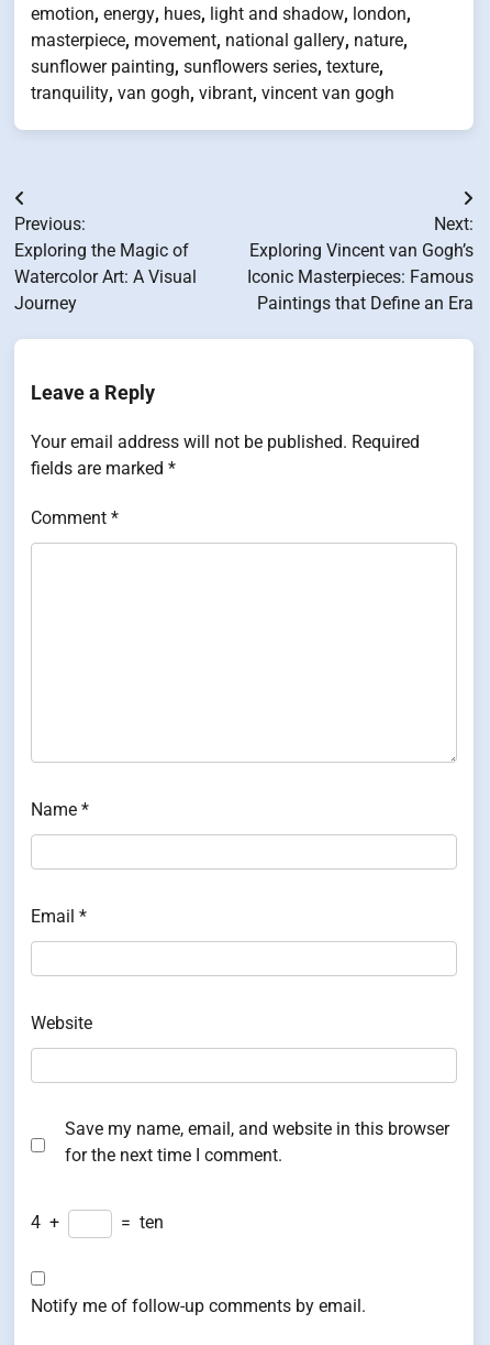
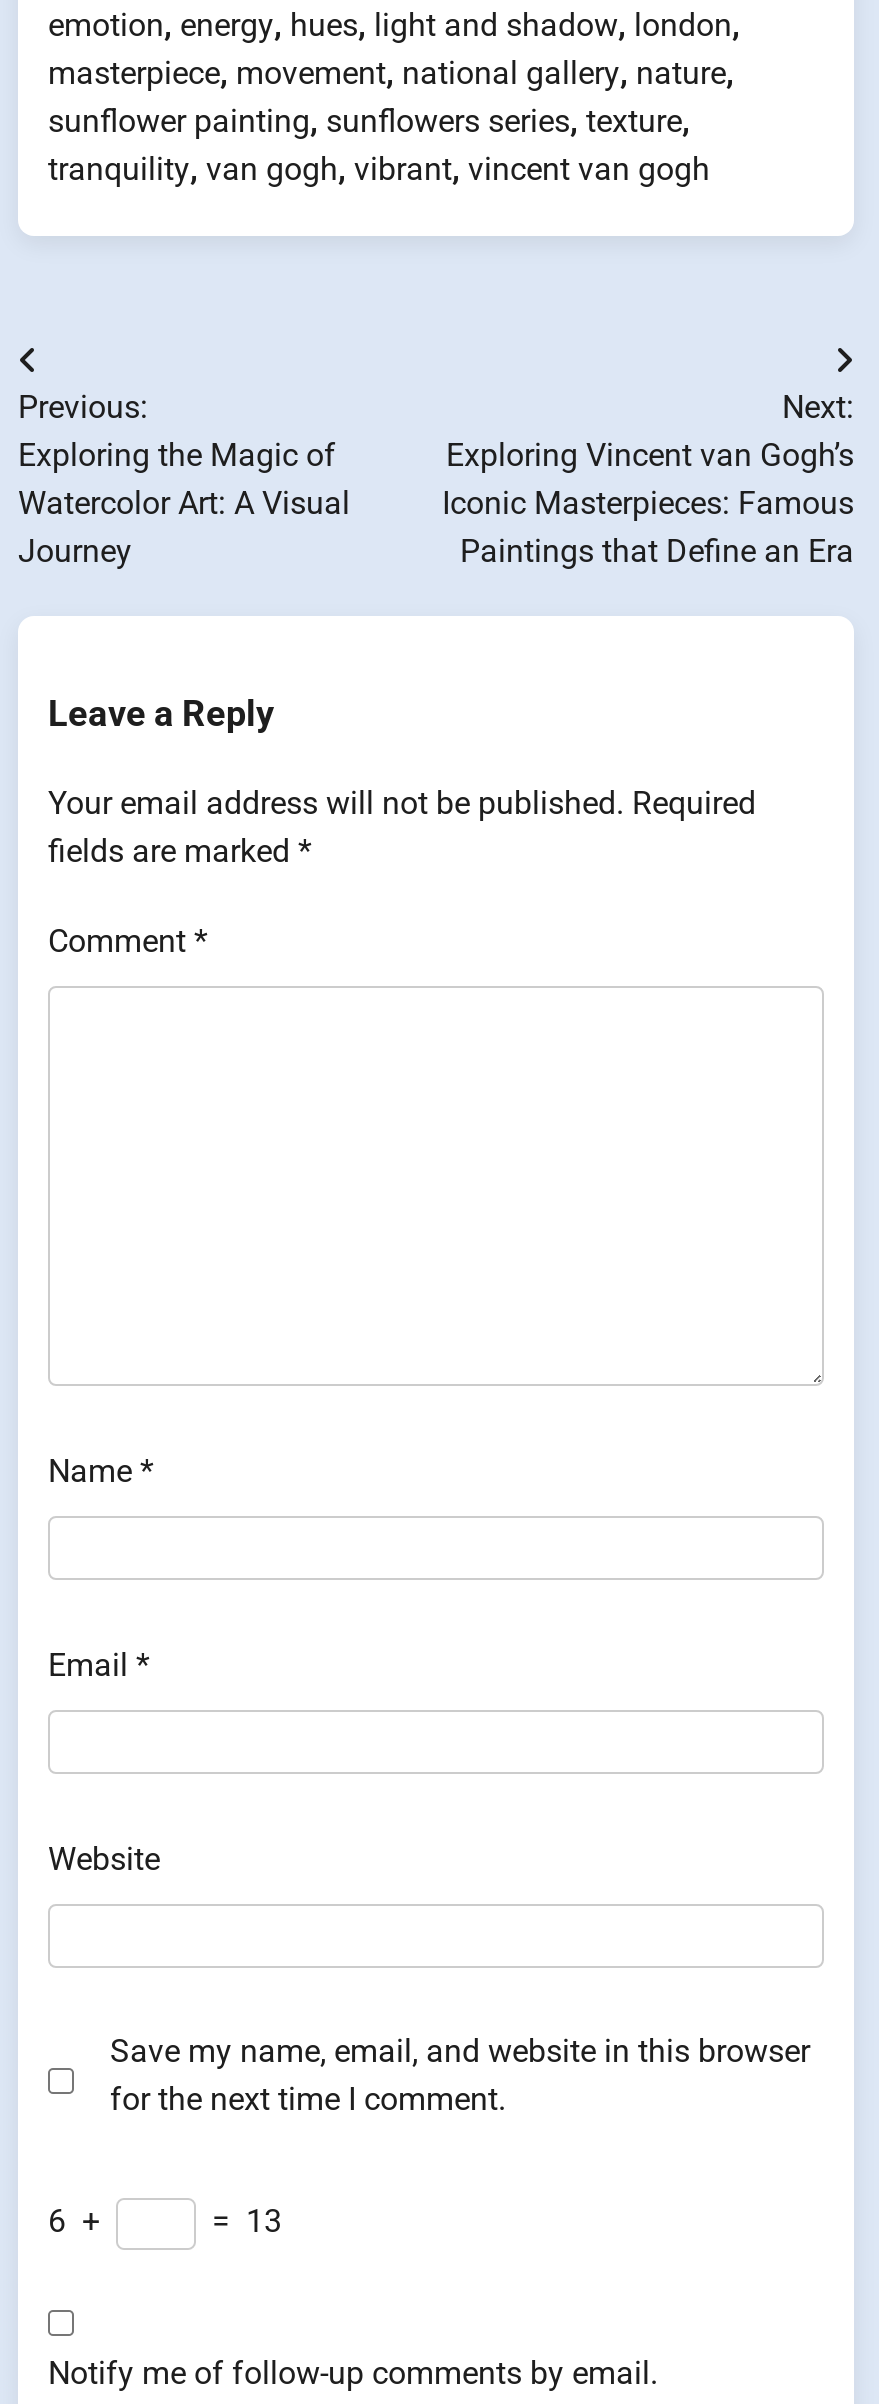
- 4 +
- = ten
+ 6 +
+ = 13
